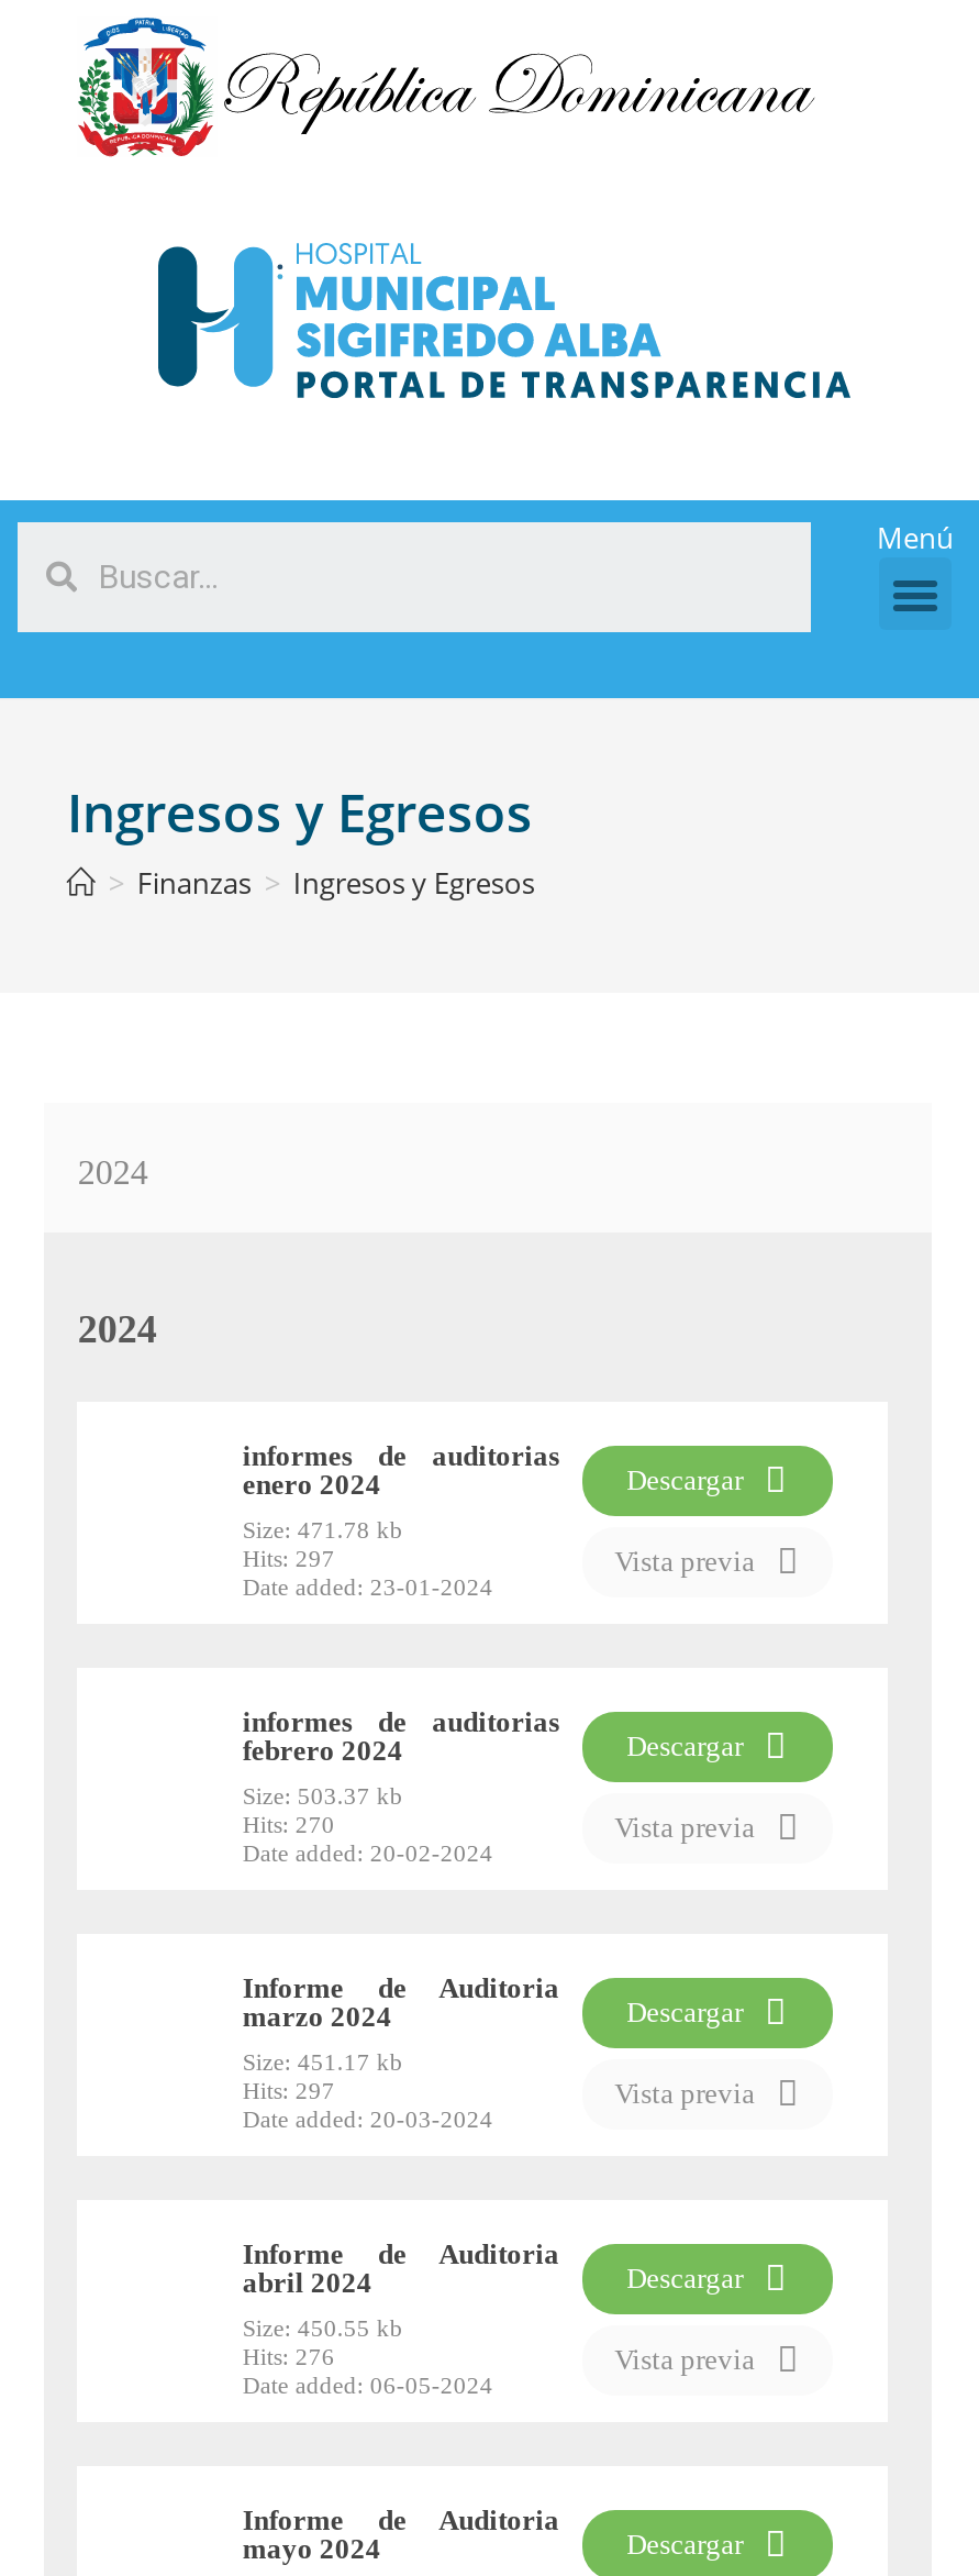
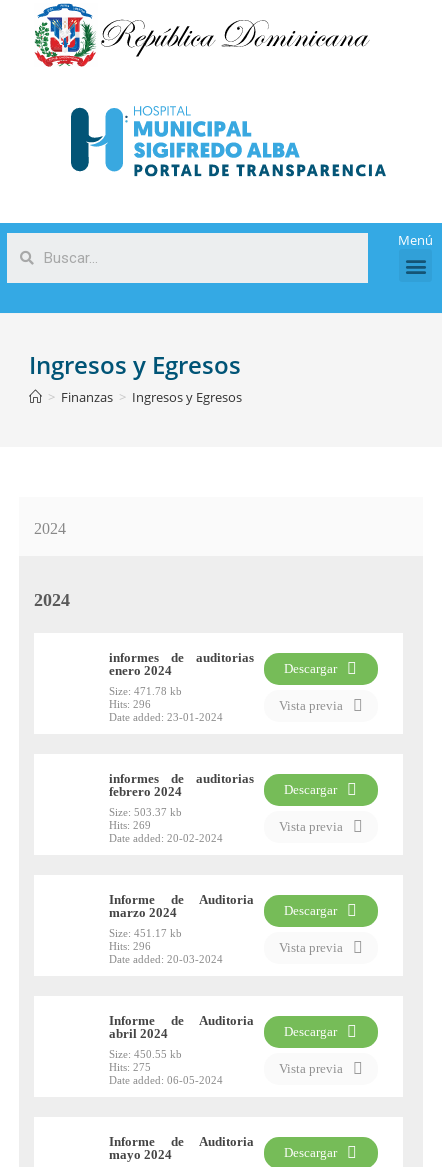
- Hits: 297
+ Hits: 296

- Hits: 270
+ Hits: 269

- Hits: 297
+ Hits: 296

- Hits: 276
+ Hits: 275
